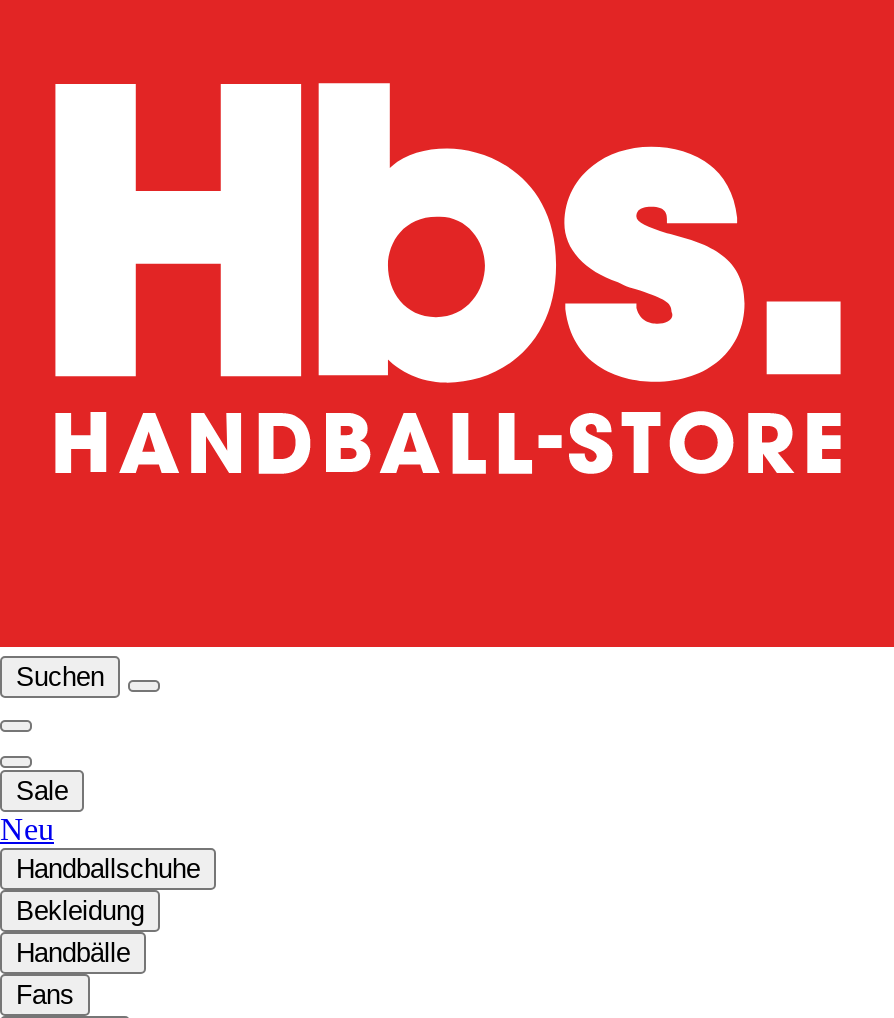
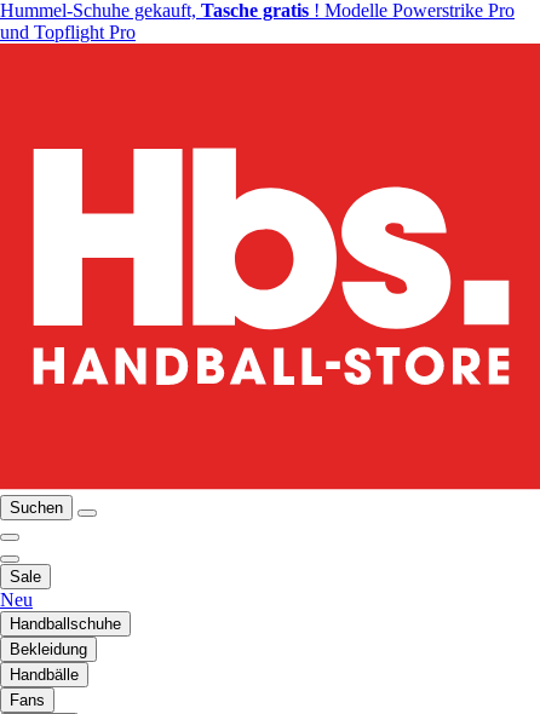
+ Hummel-Schuhe gekauft, Tasche gratis! Modelle Powerstrike Pro
+ und Topflight Pro
